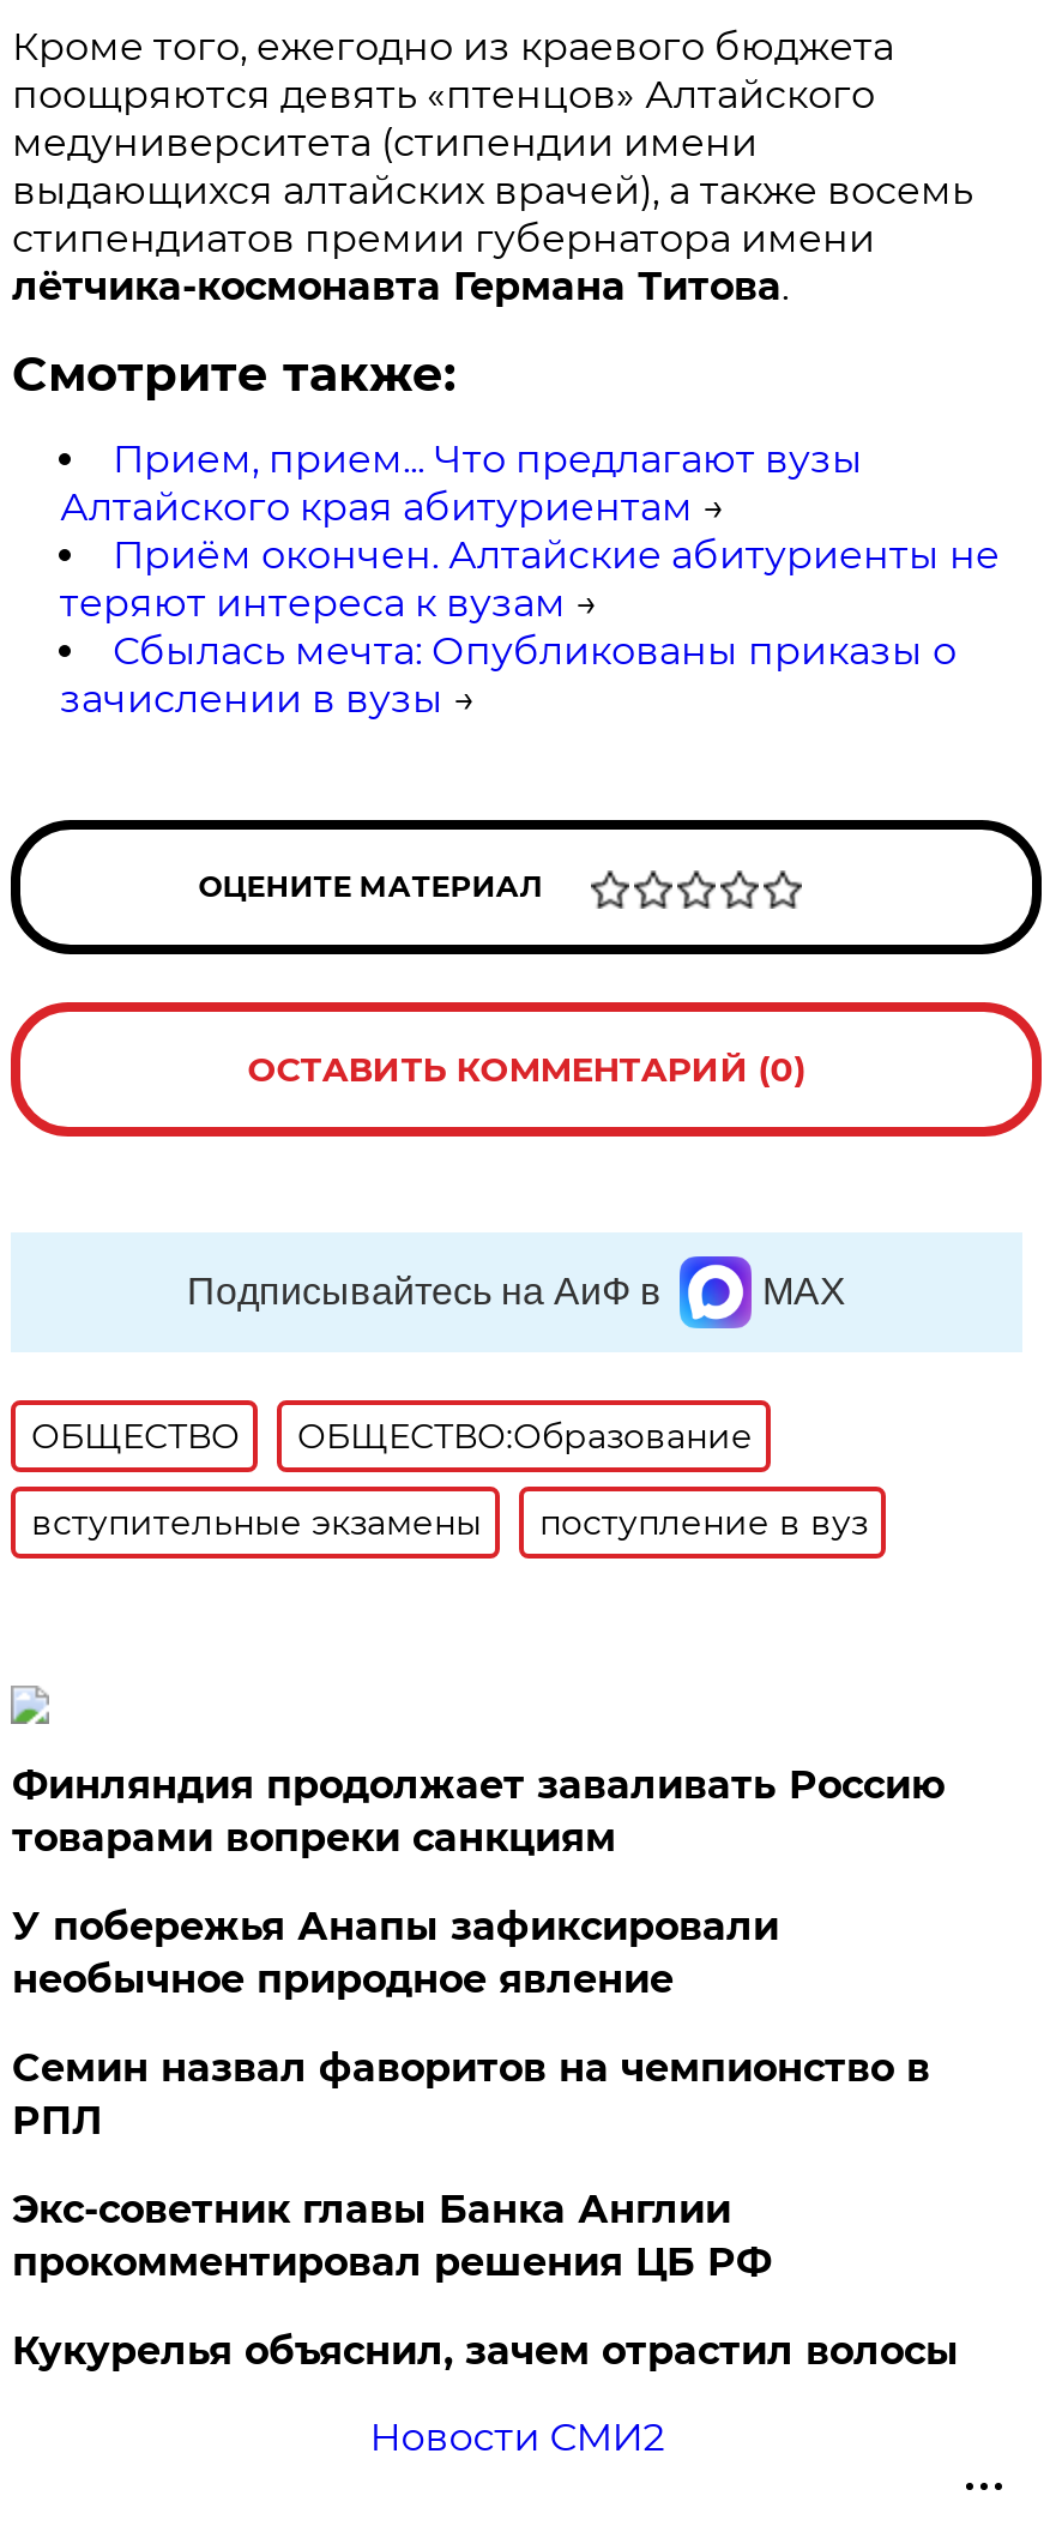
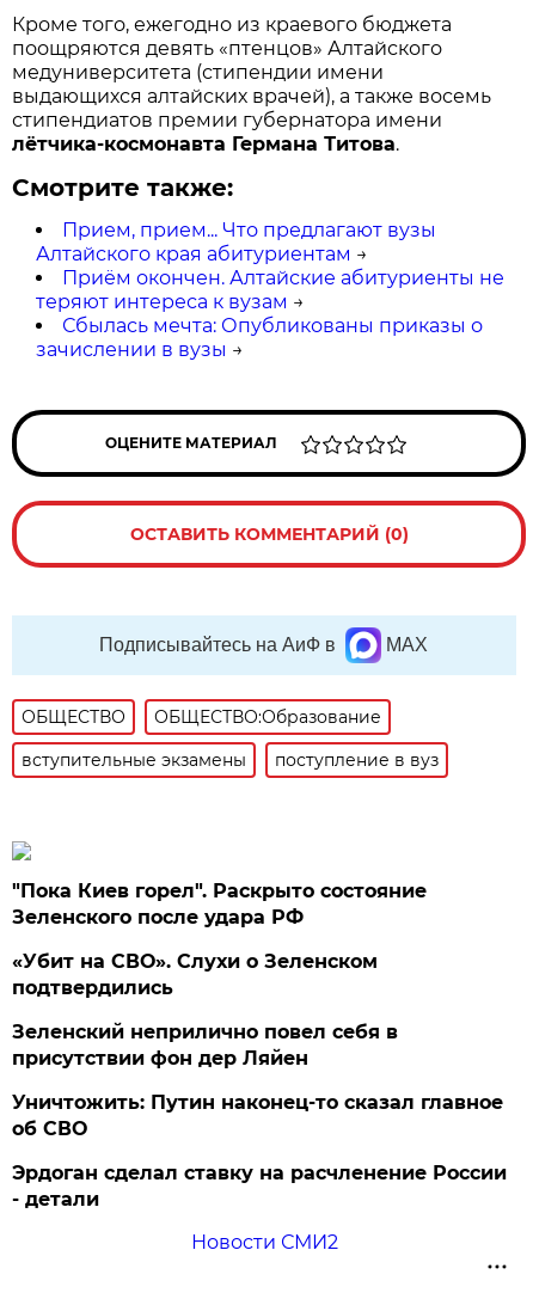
- Финляндия продолжает заваливать Россию
- товарами вопреки санкциям
+ "Пока Киев горел". Раскрыто состояние
+ Зеленского после удара РФ

- У побережья Анапы зафиксировали
- необычное природное явление
+ «Убит на СВО». Слухи о Зеленском
+ подтвердились

- Семин назвал фаворитов на чемпионство в
- РПЛ
+ Зеленский неприлично повел cебя в
+ присутствии фон дер Ляйен

- Экс-советник главы Банка Англии
- прокомментировал решения ЦБ РФ
+ Уничтожить: Путин наконец-то сказал главное
+ об СВО

- Кукурелья объяснил, зачем отрастил волосы
+ Эрдоган сделал ставку на расчленение России
+ - детали
